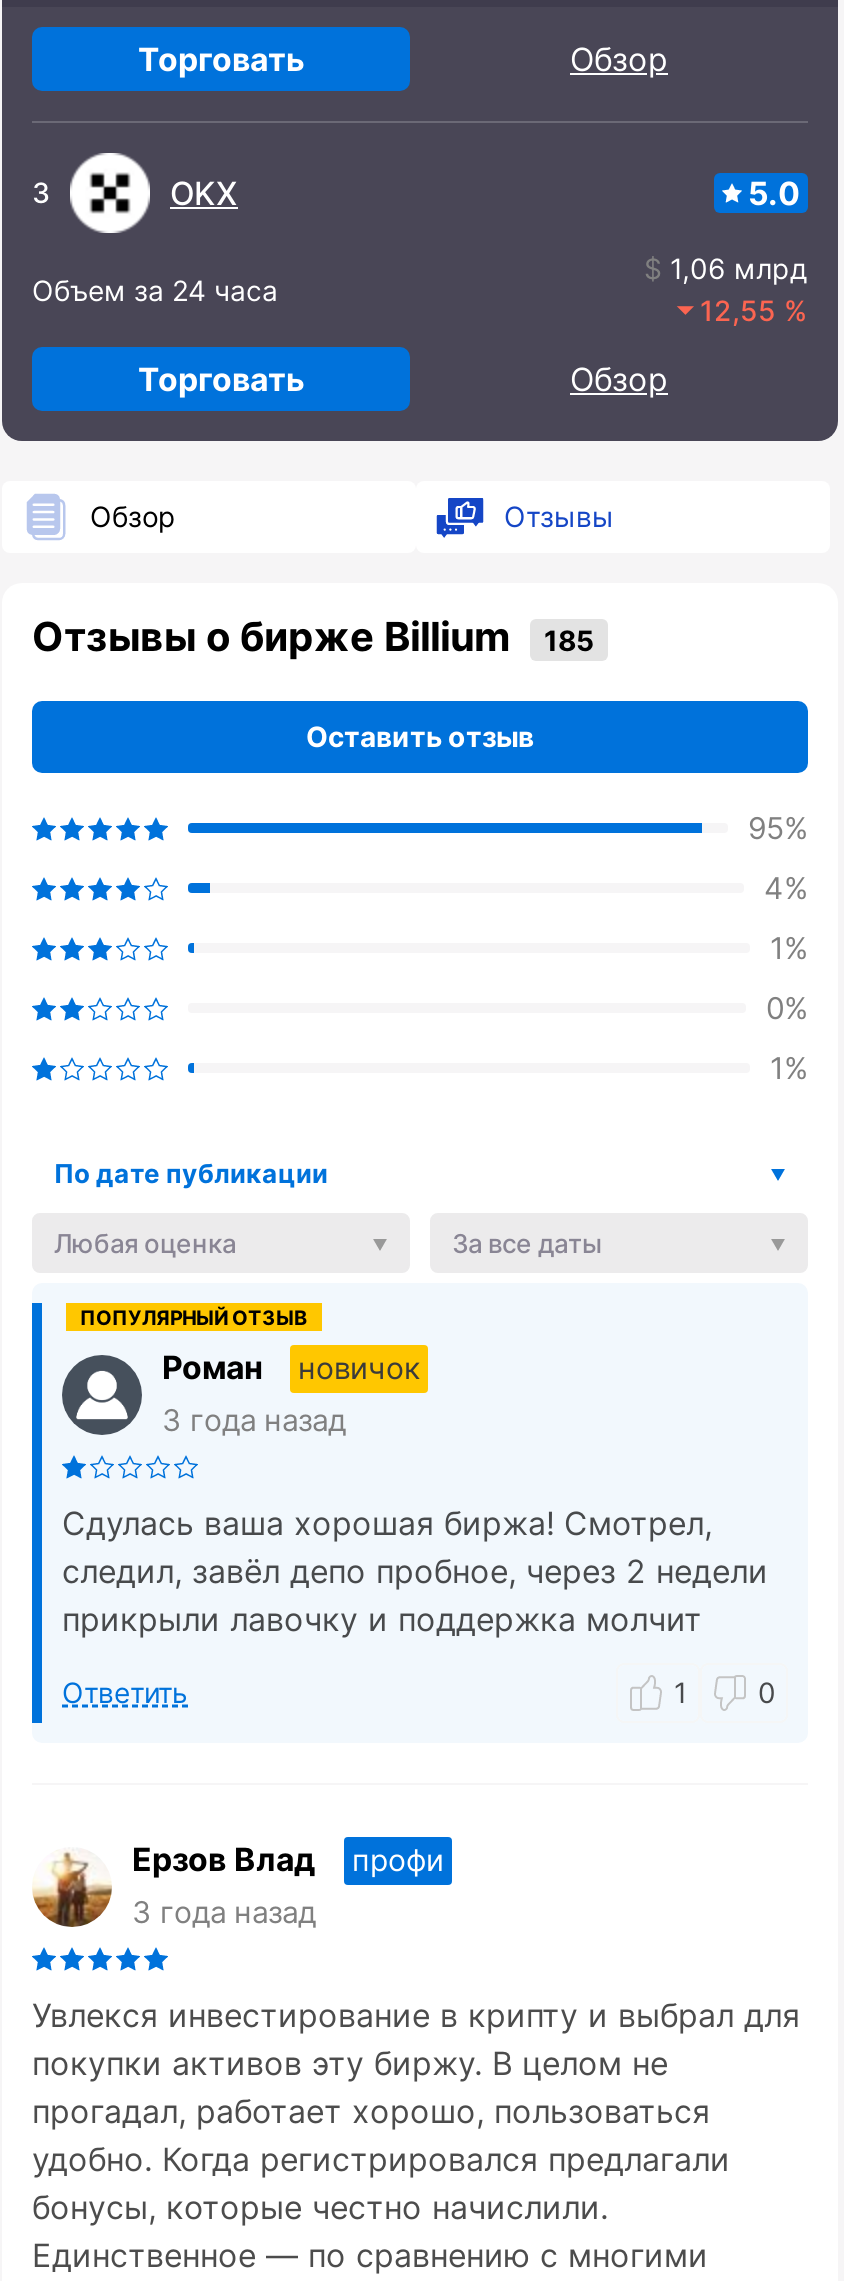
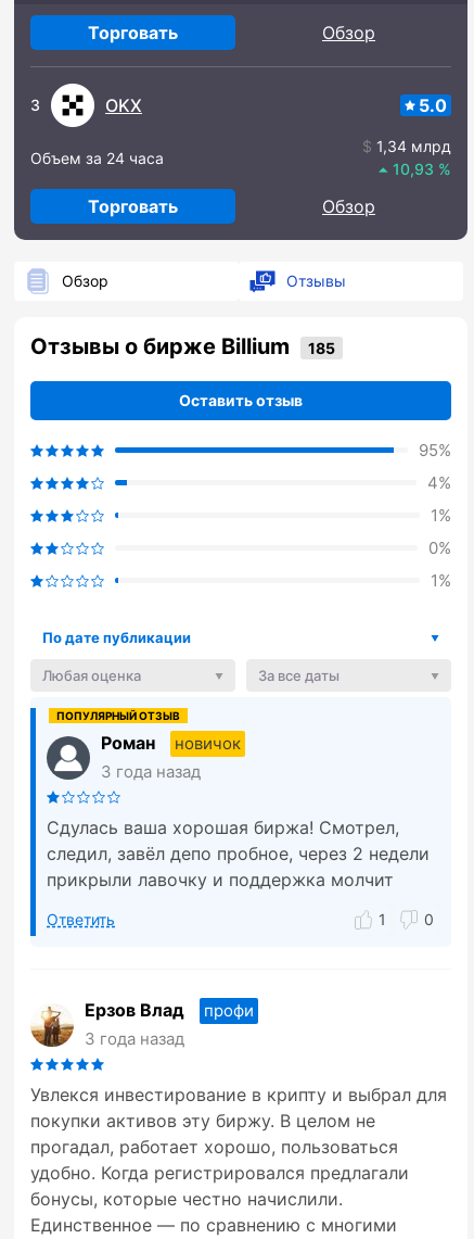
- 1,06 млрд
+ 1,34 млрд

- 12,55
+ 10,93
